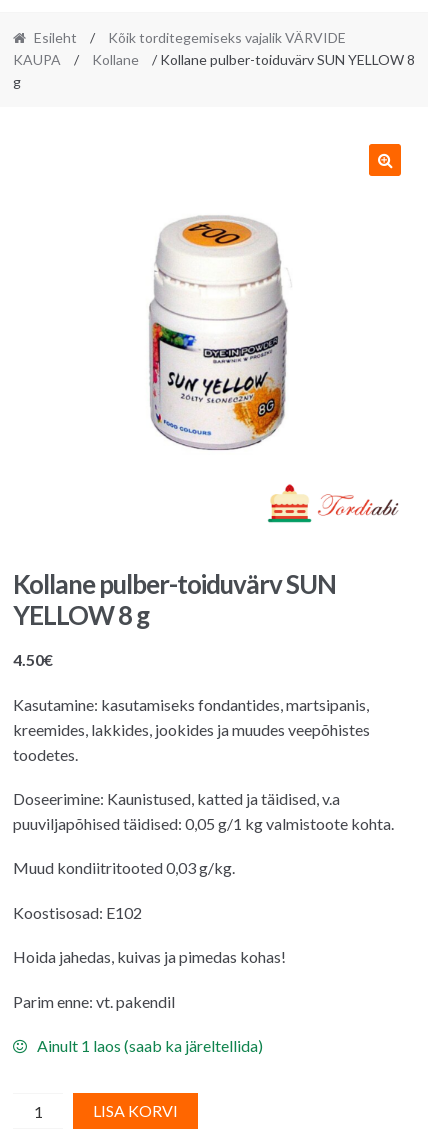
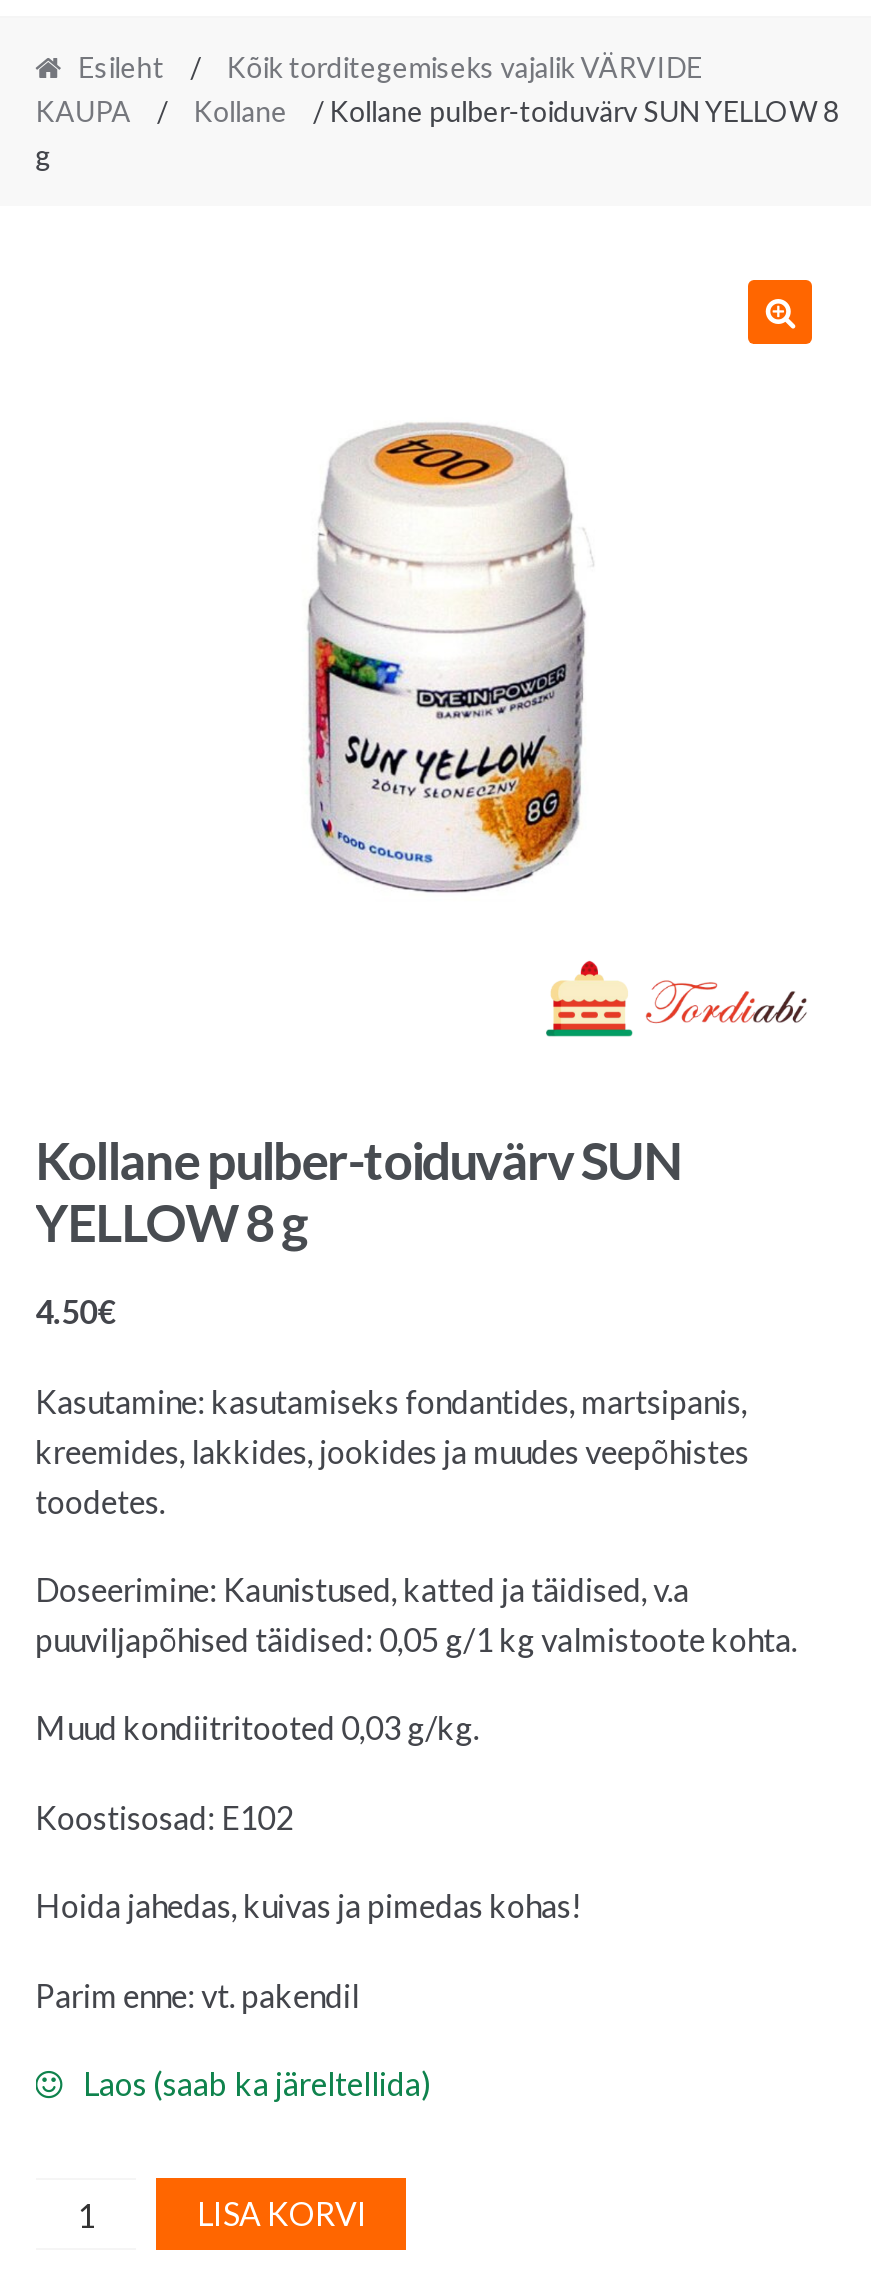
- Ainult 1 laos (saab ka järeltellida)
+ Laos (saab ka järeltellida)
